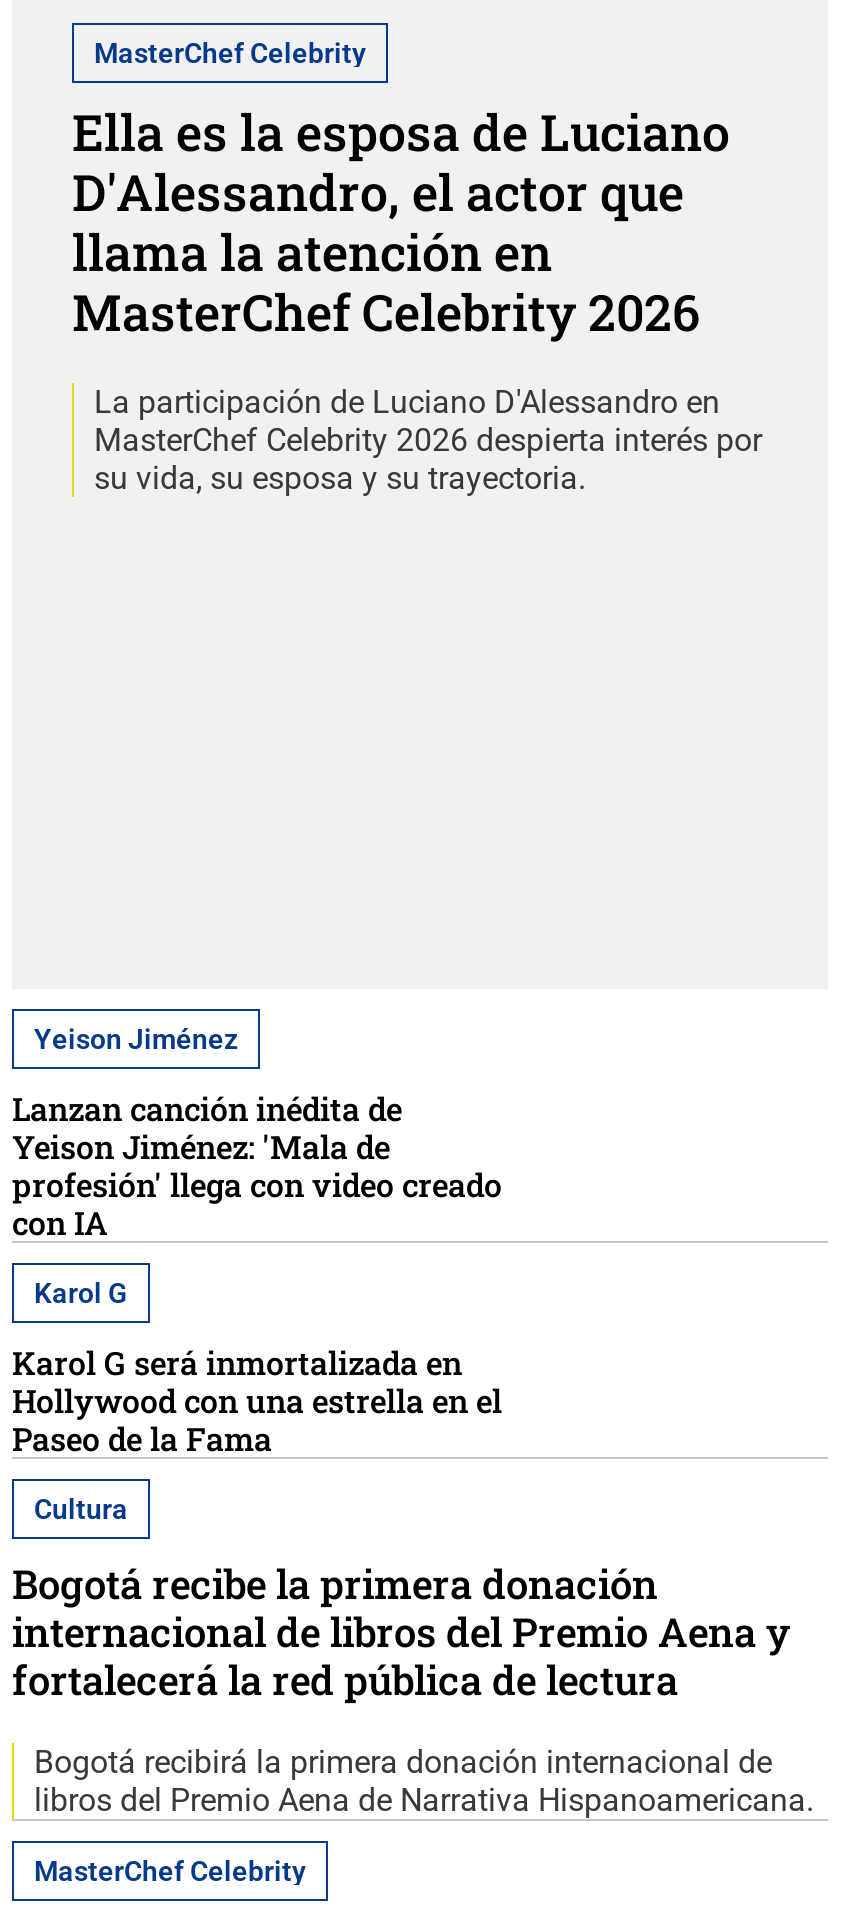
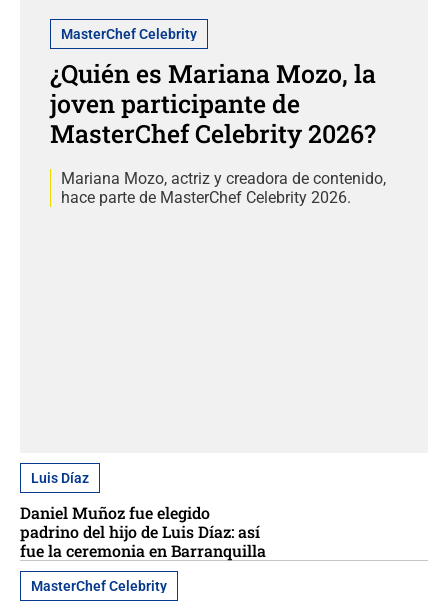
- Ella es la esposa de Luciano
- D'Alessandro, el actor que
- llama la atención en
- MasterChef Celebrity 2026
- La participación de Luciano D'Alessandro en
- MasterChef Celebrity 2026 despierta interés por
- su vida, su esposa y su trayectoria.
+ ¿Quién es Mariana Mozo, la
+ joven participante de
+ MasterChef Celebrity 2026?
+ Mariana Mozo, actriz y creadora de contenido,
+ hace parte de MasterChef Celebrity 2026.

- Yeison Jiménez
- Lanzan canción inédita de
- Yeison Jiménez: 'Mala de
- profesión' llega con video creado
- con IA
- Karol G
- Karol G será inmortalizada en
- Hollywood con una estrella en el
- Paseo de la Fama
- Cultura
- Bogotá recibe la primera donación
- internacional de libros del Premio Aena y
- fortalecerá la red pública de lectura
- Bogotá recibirá la primera donación internacional de
- libros del Premio Aena de Narrativa Hispanoamericana.
+ Luis Díaz
+ Daniel Muñoz fue elegido
+ padrino del hijo de Luis Díaz: así
+ fue la ceremonia en Barranquilla
